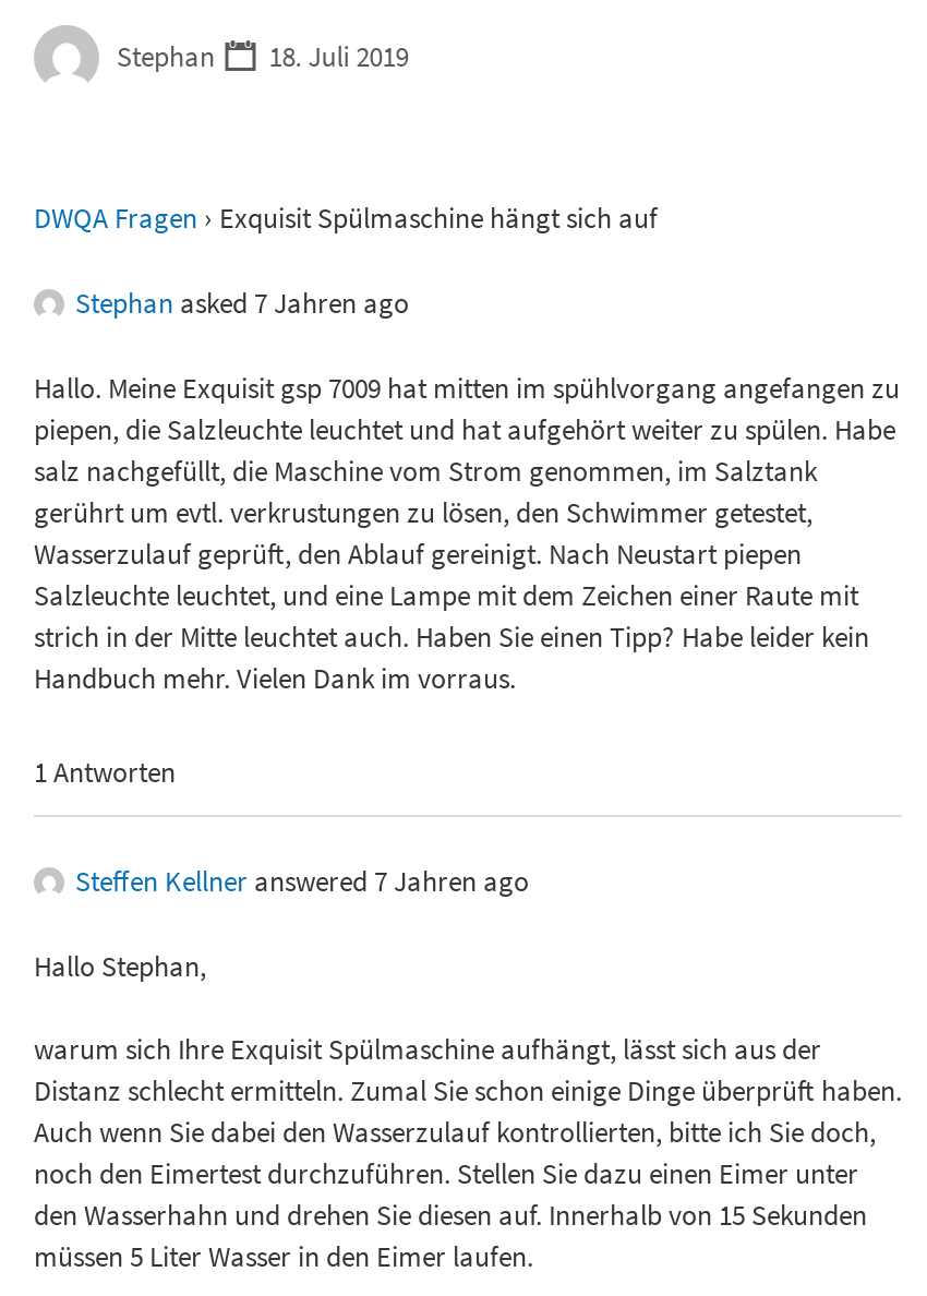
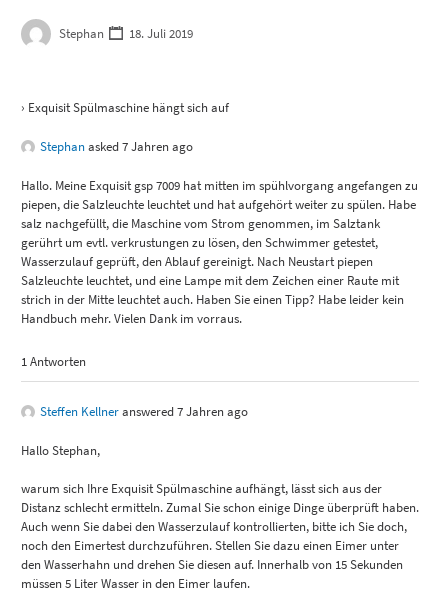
- DWQA Fragen › Exquisit Spülmaschine hängt sich auf
+ › Exquisit Spülmaschine hängt sich auf
